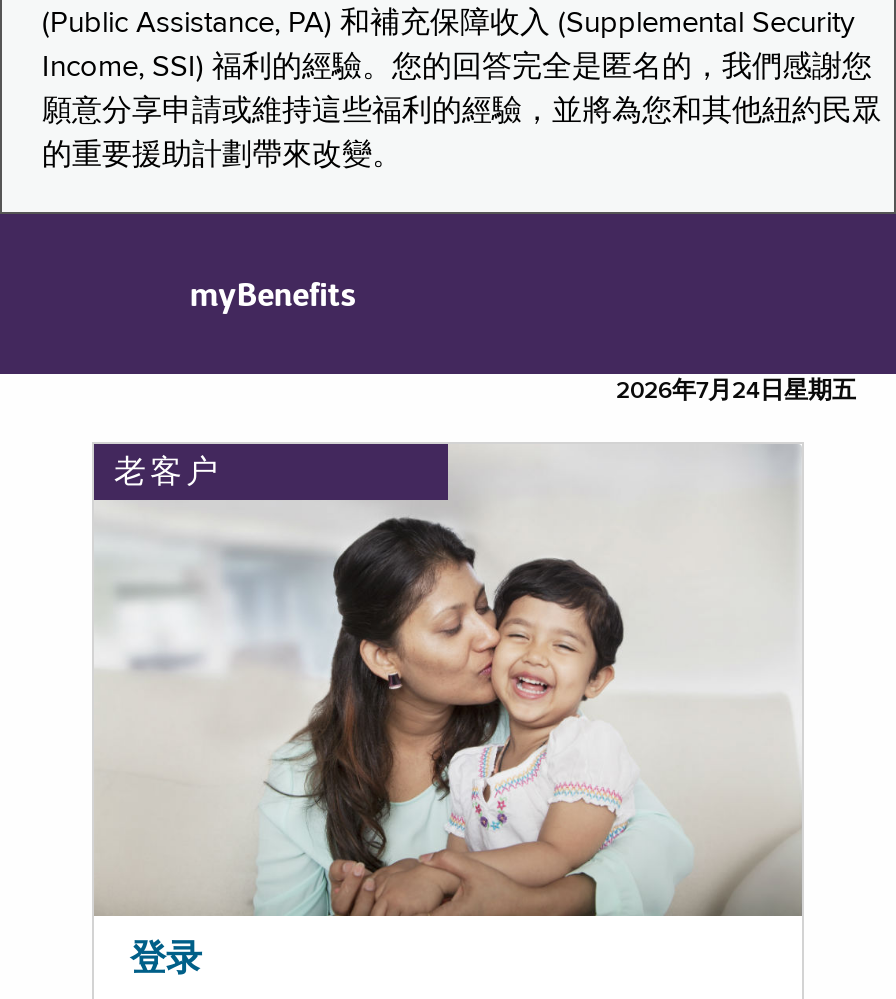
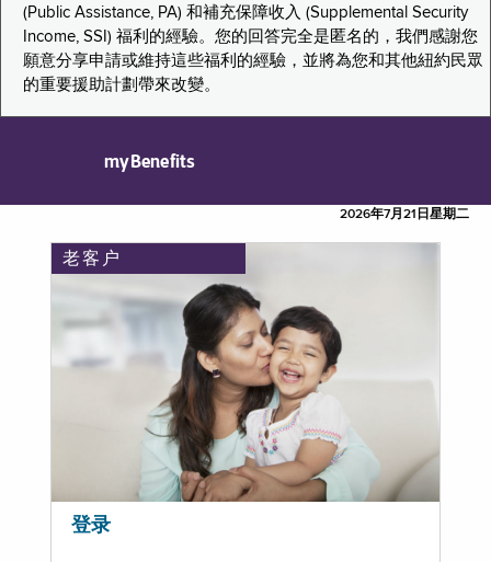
- 2026年7月24日星期五
+ 2026年7月21日星期二
